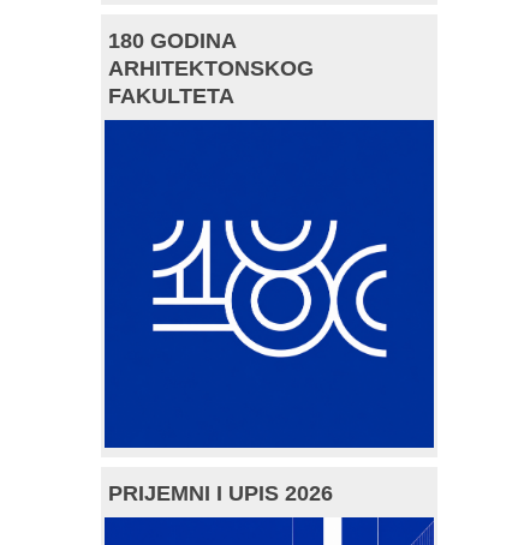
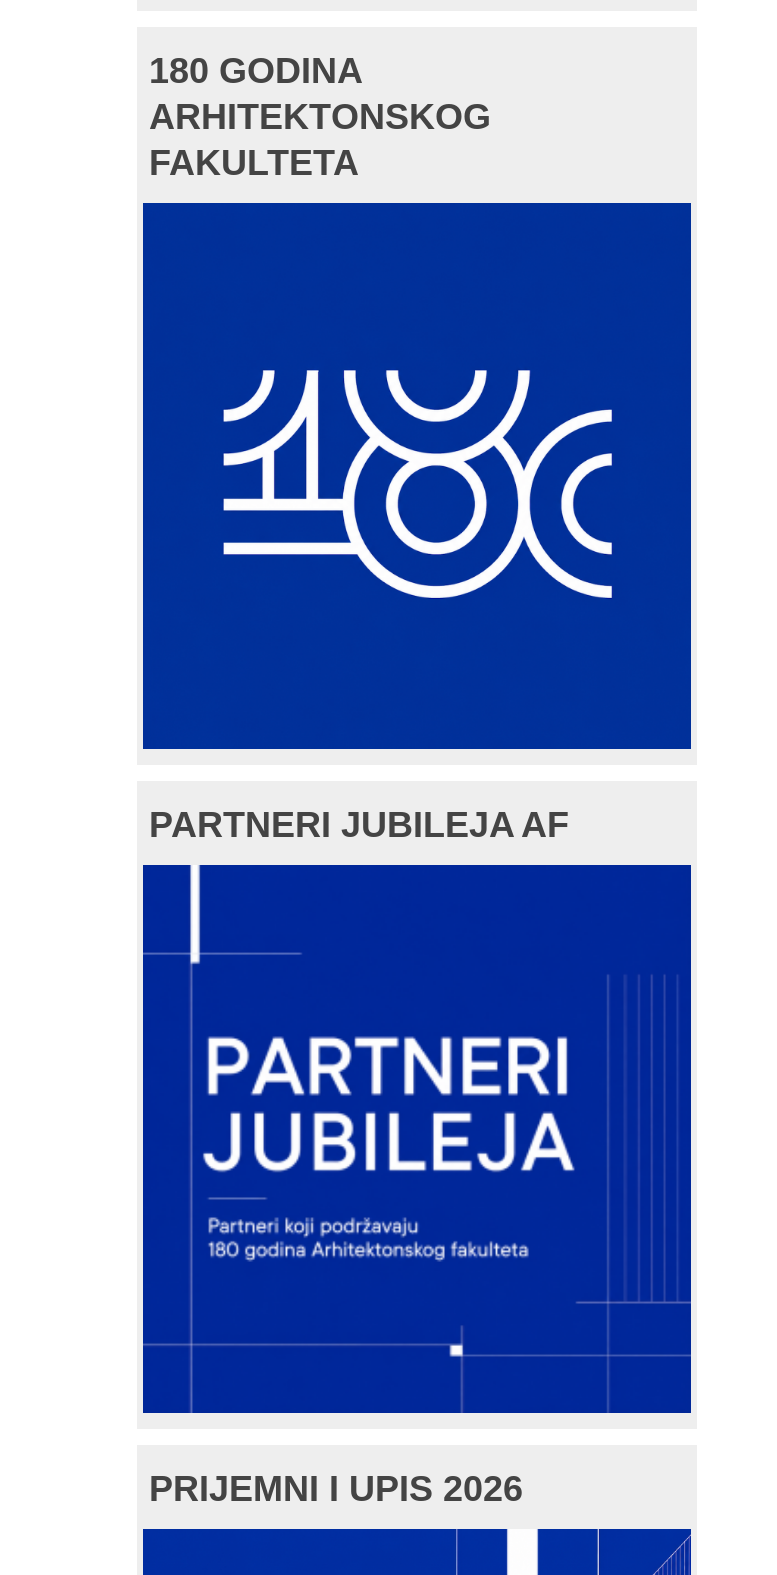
+ PARTNERI JUBILEJA AF

+ [image]
